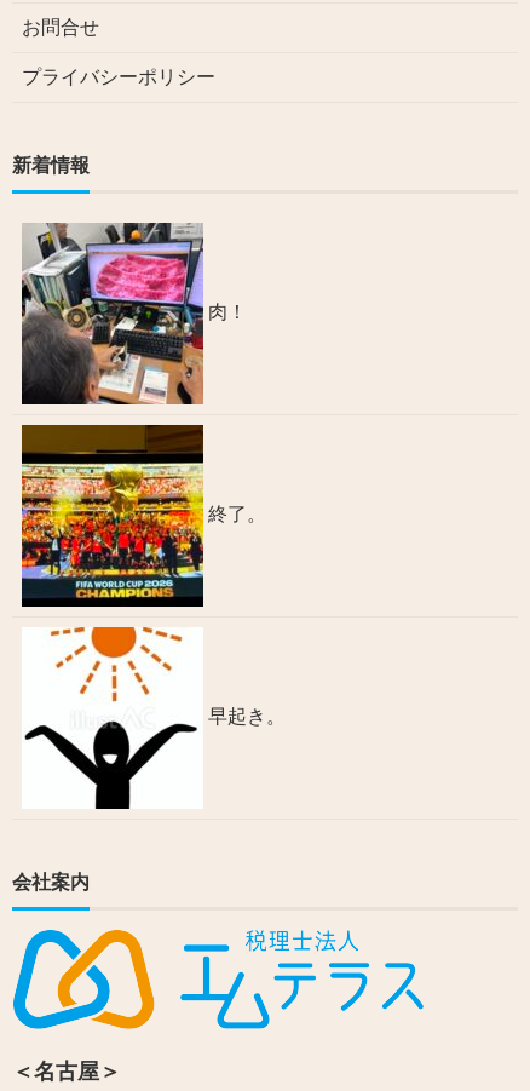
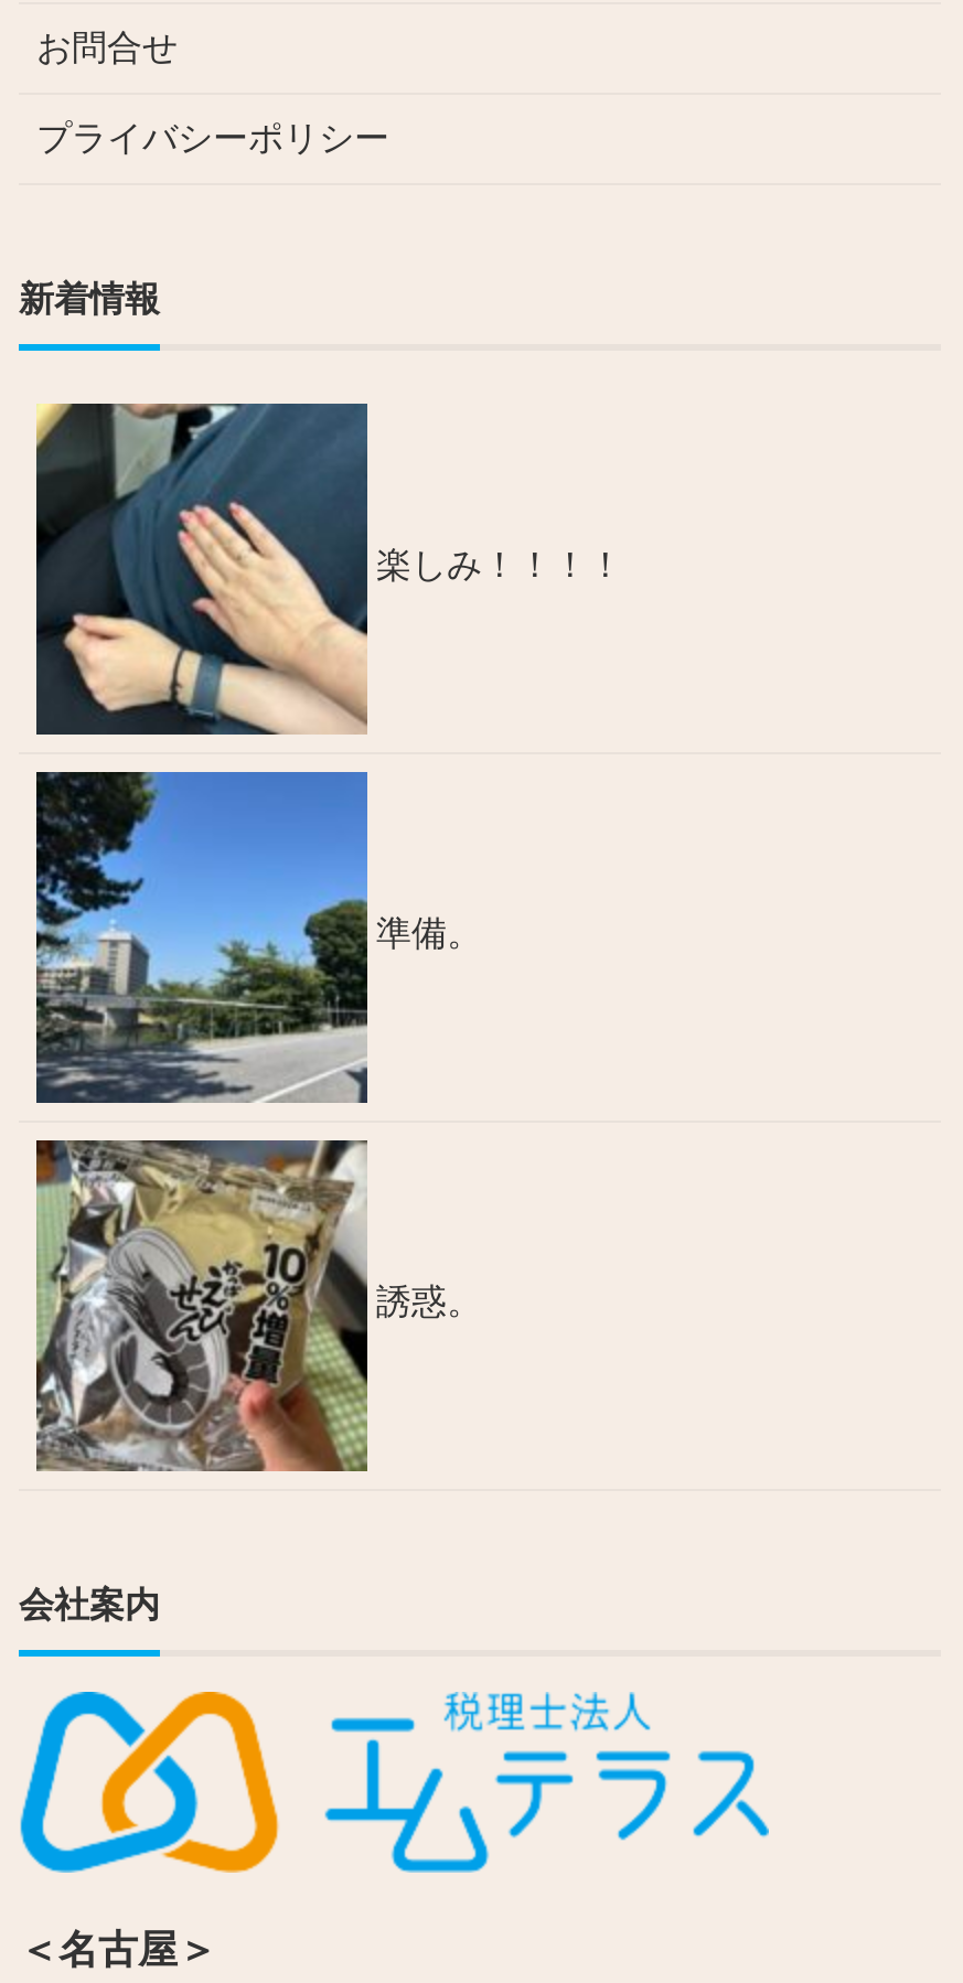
- [image]
- 肉！
+ [image]
+ 楽しみ！！！！

- [image]
- 終了。
+ [image]
+ 準備。

- [image]
- 早起き。
+ [image]
+ 誘惑。
